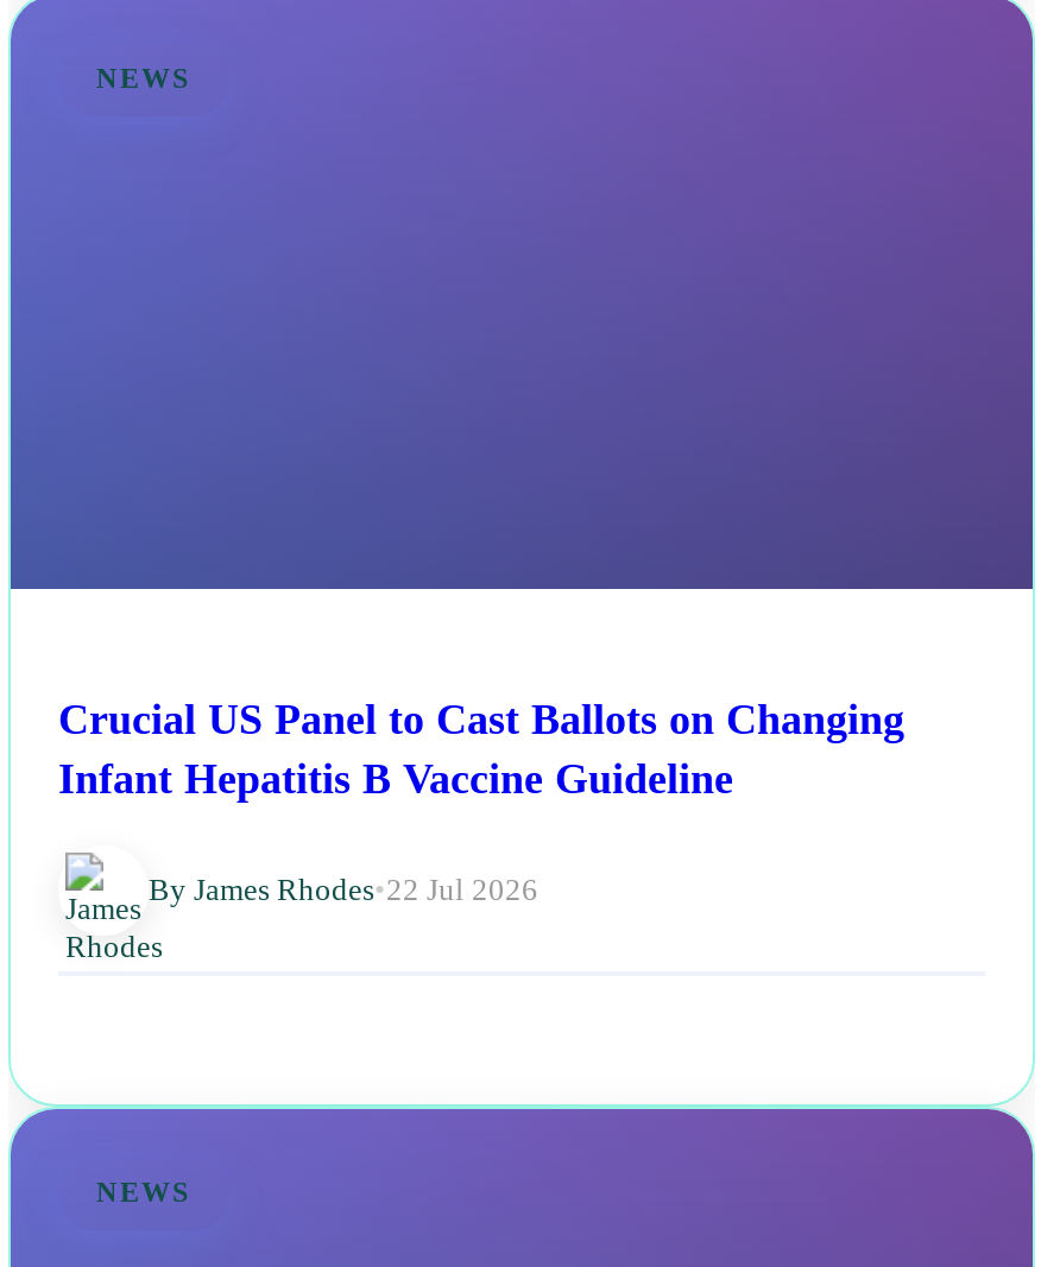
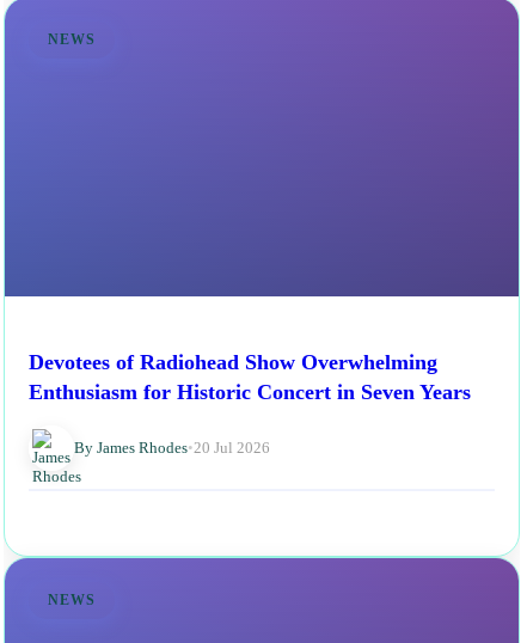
- Crucial US Panel to Cast Ballots on Changing
- Infant Hepatitis B Vaccine Guideline
+ Devotees of Radiohead Show Overwhelming
+ Enthusiasm for Historic Concert in Seven Years

- By James Rhodes • 22 Jul 2026
+ By James Rhodes • 20 Jul 2026
